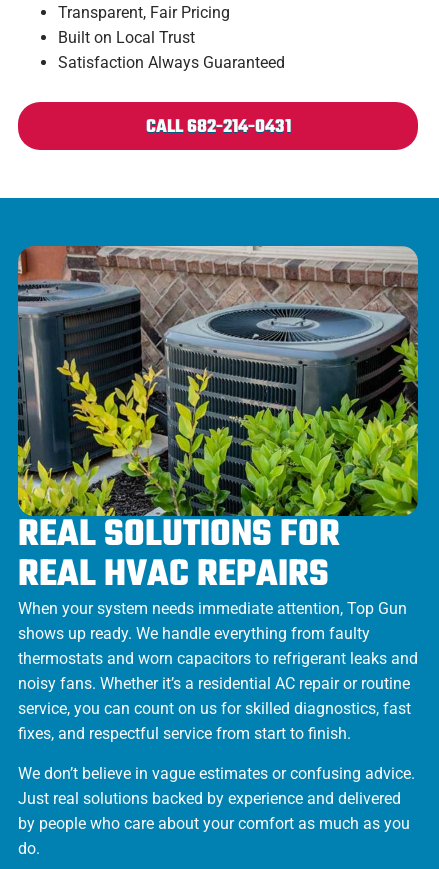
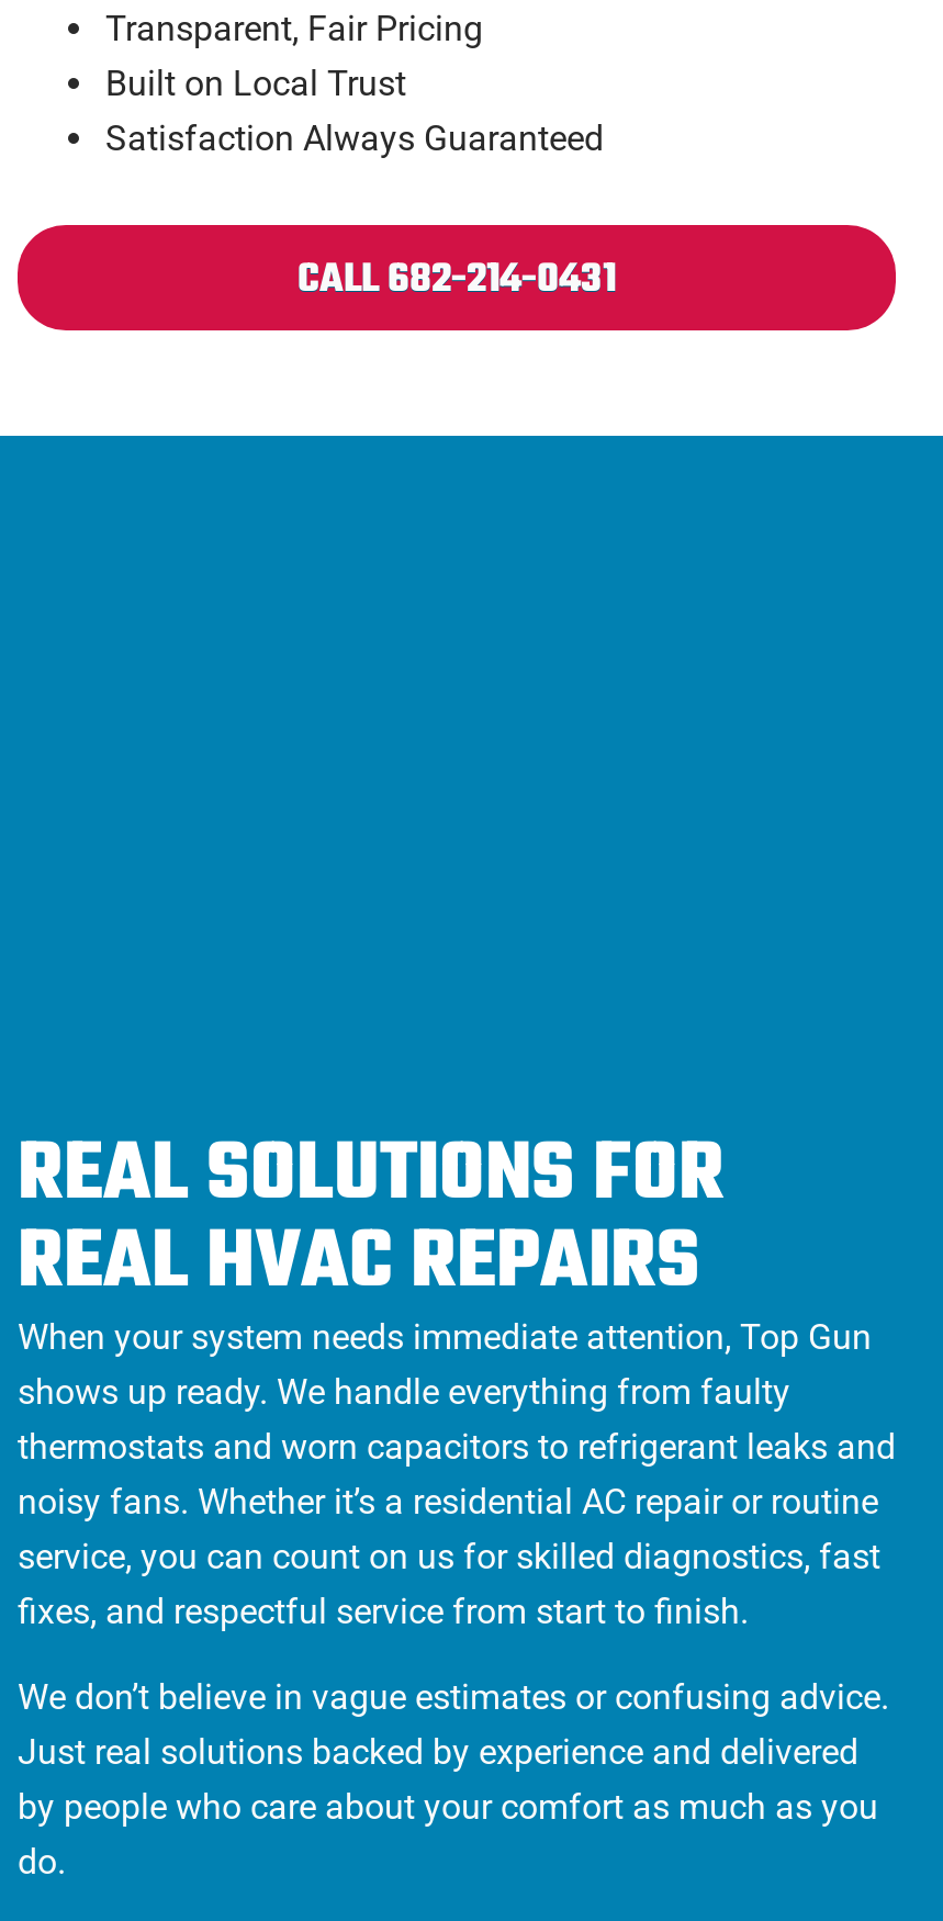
- [image]
